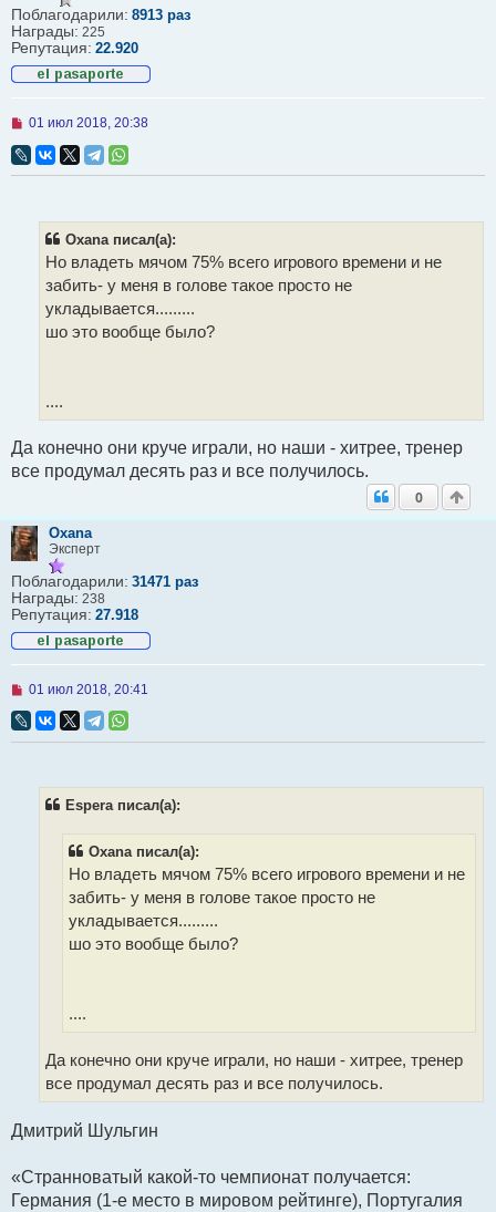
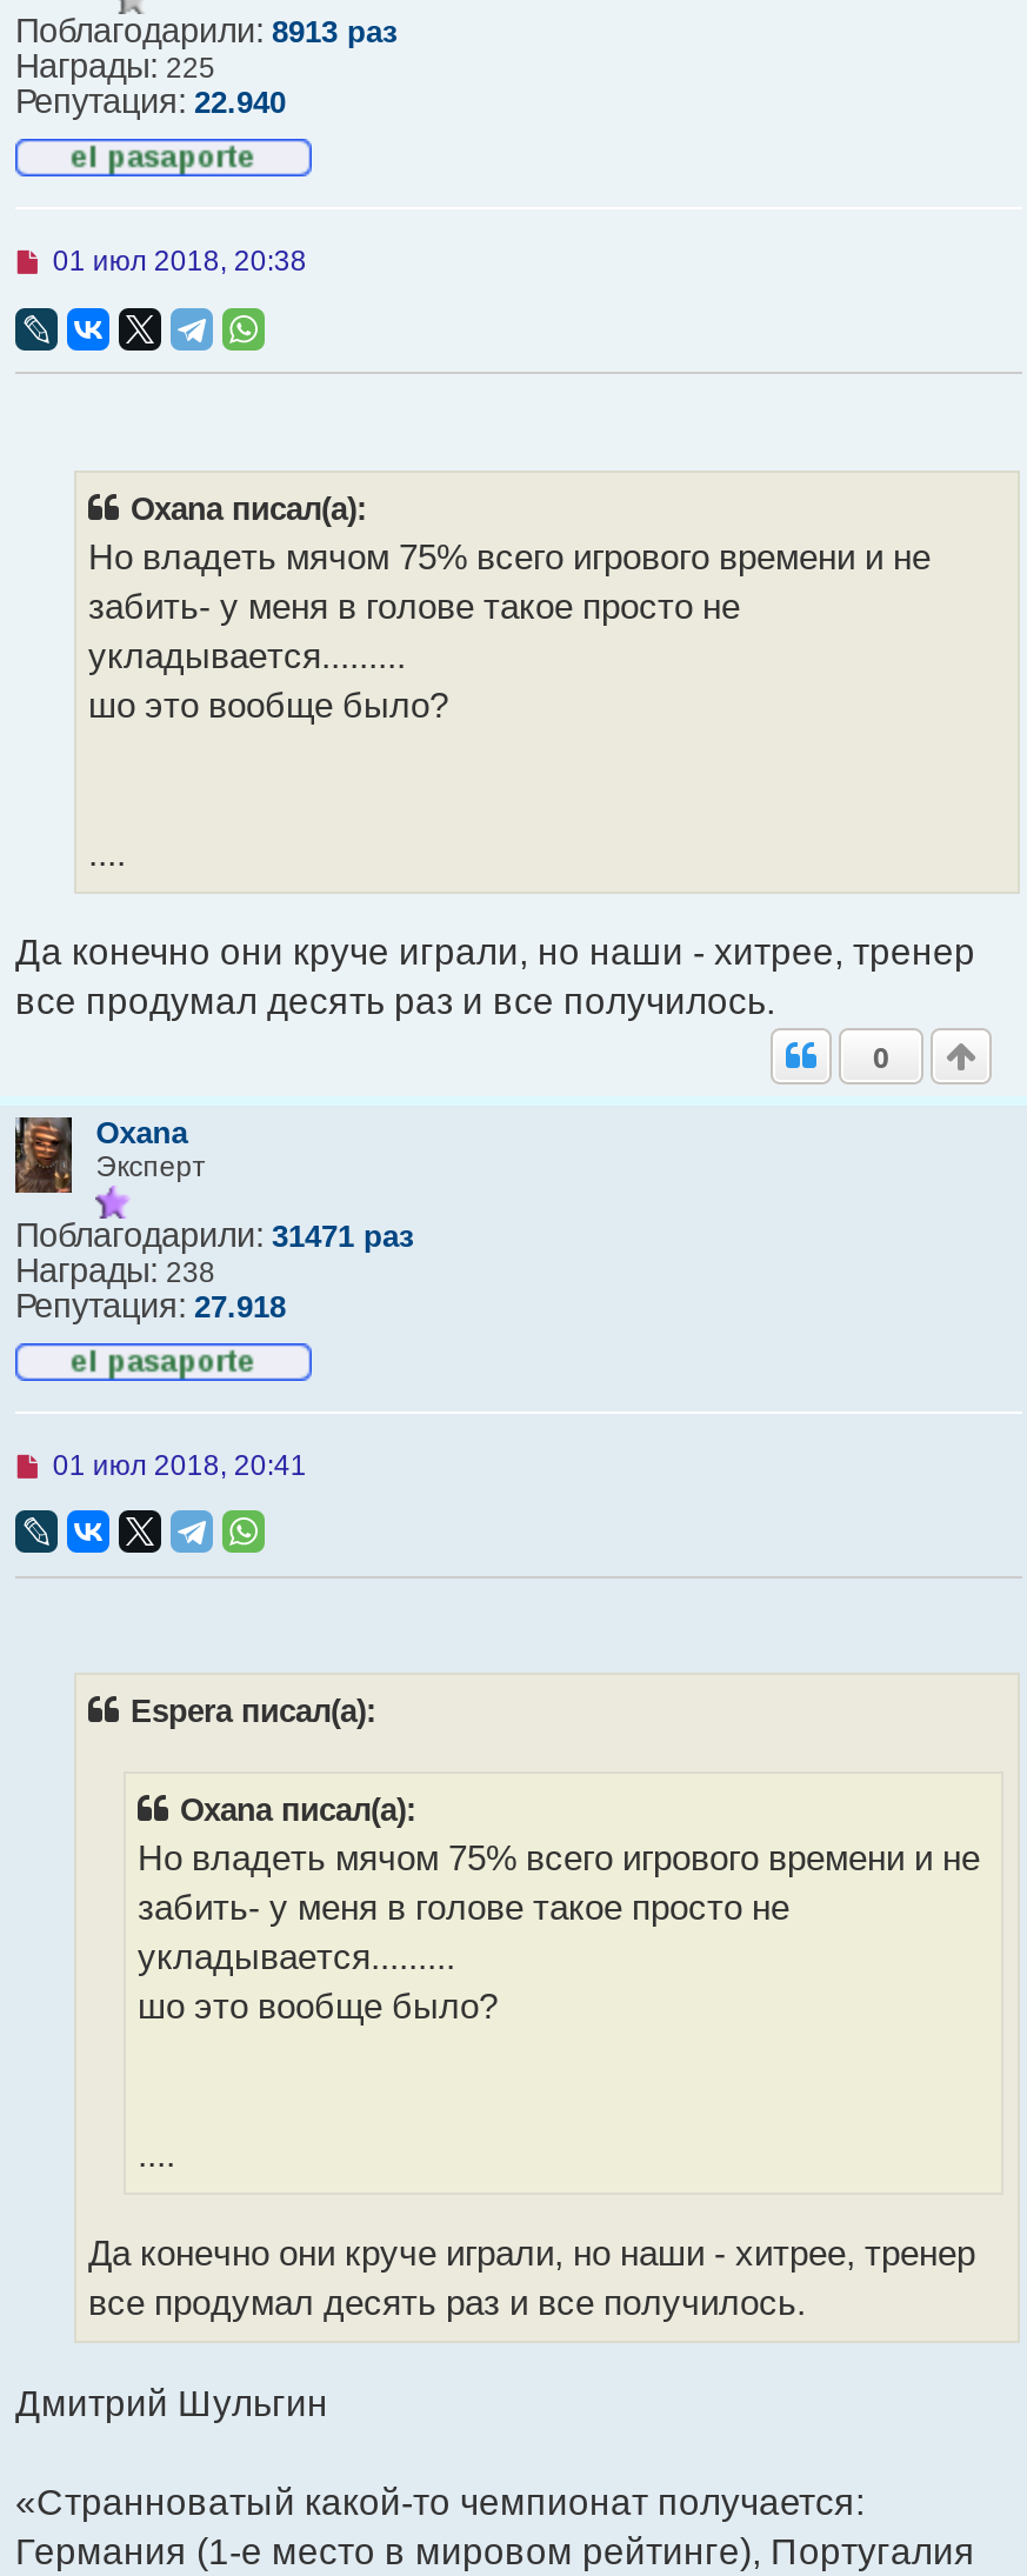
- Репутация: 22.920
+ Репутация: 22.940
